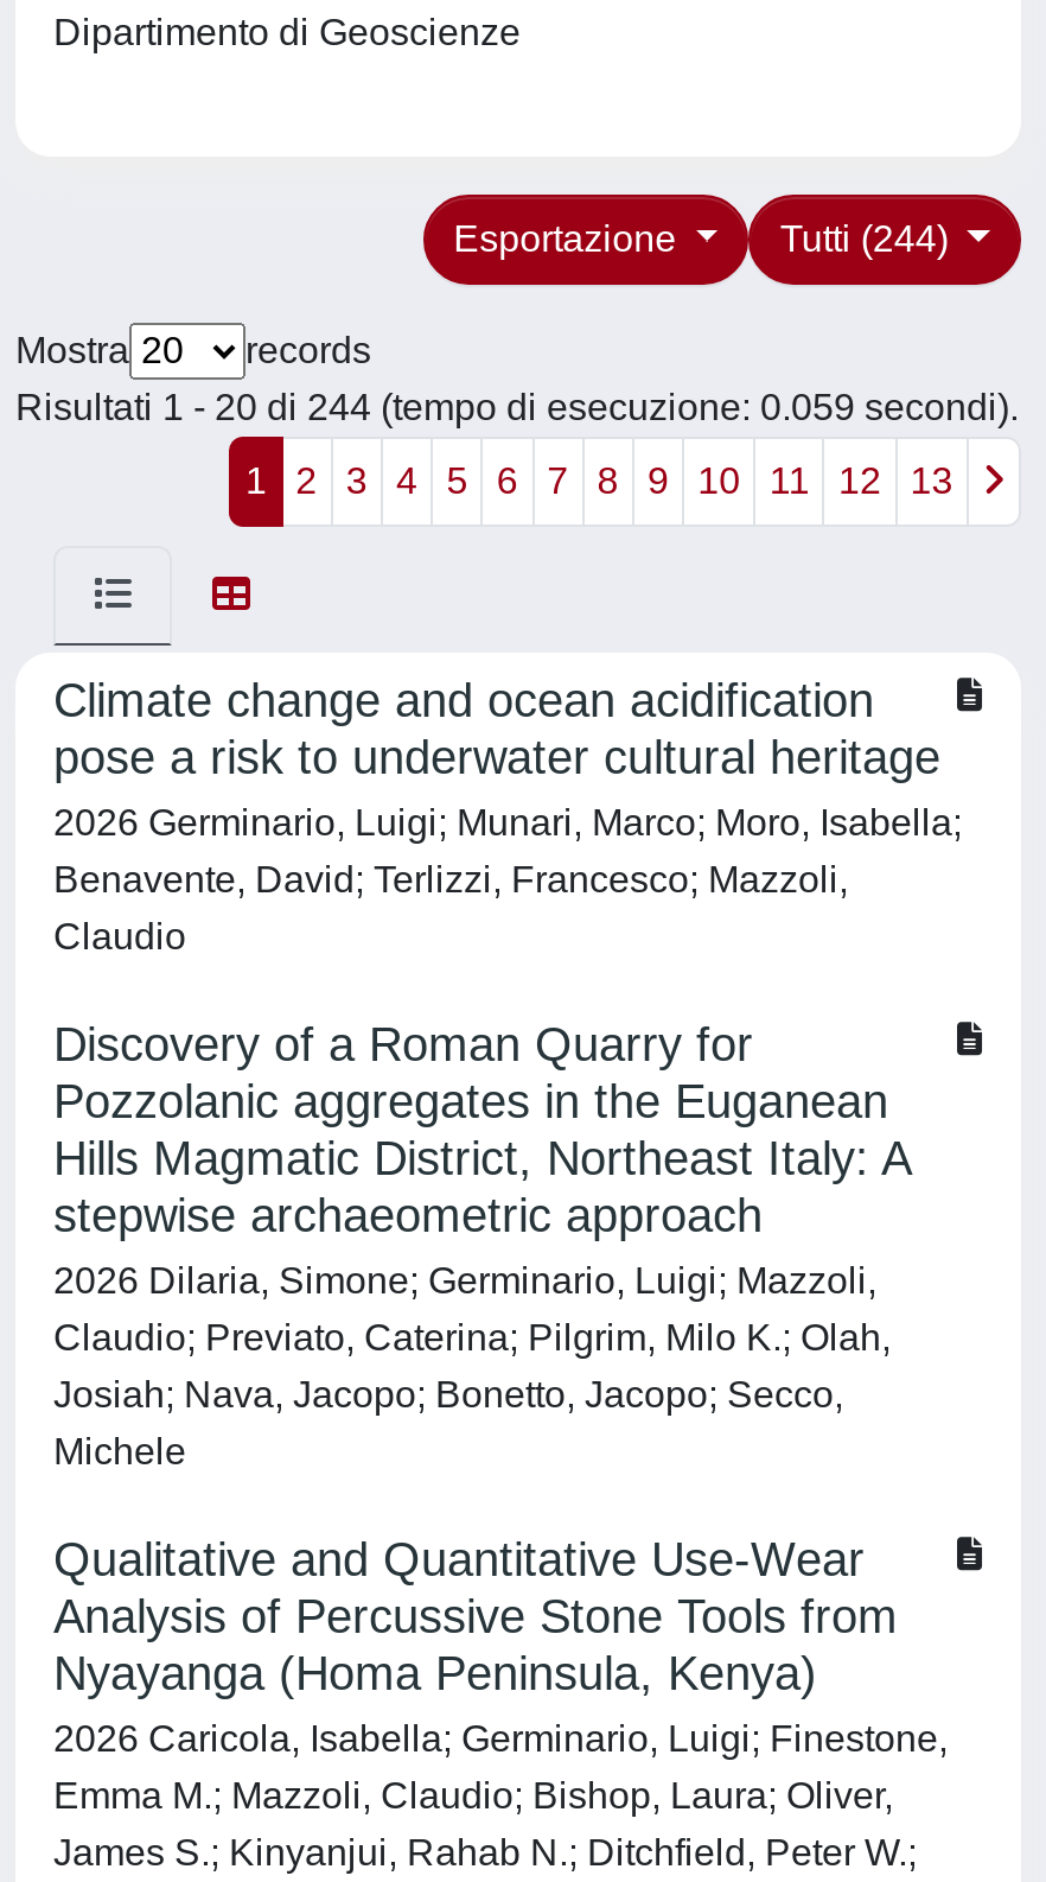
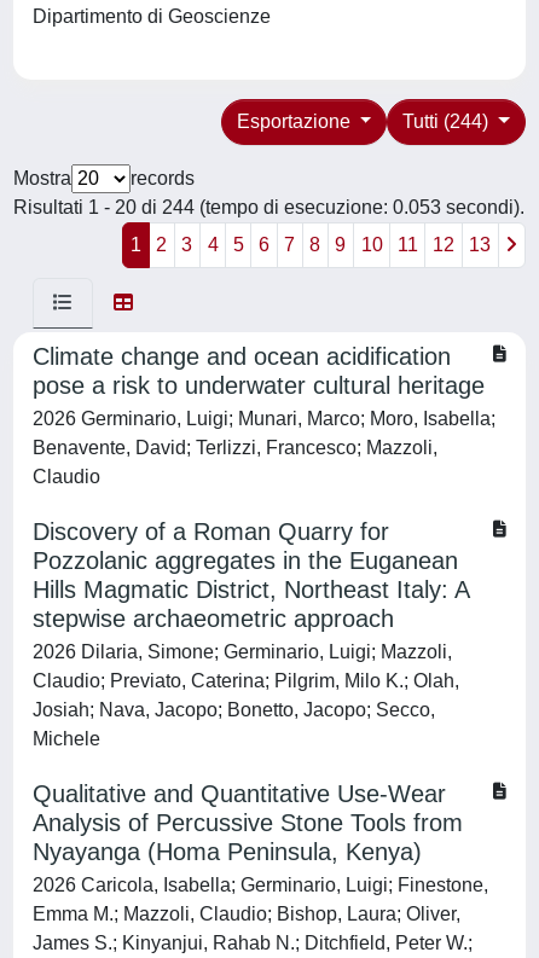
- Risultati 1 - 20 di 244 (tempo di esecuzione: 0.059 secondi).
+ Risultati 1 - 20 di 244 (tempo di esecuzione: 0.053 secondi).
